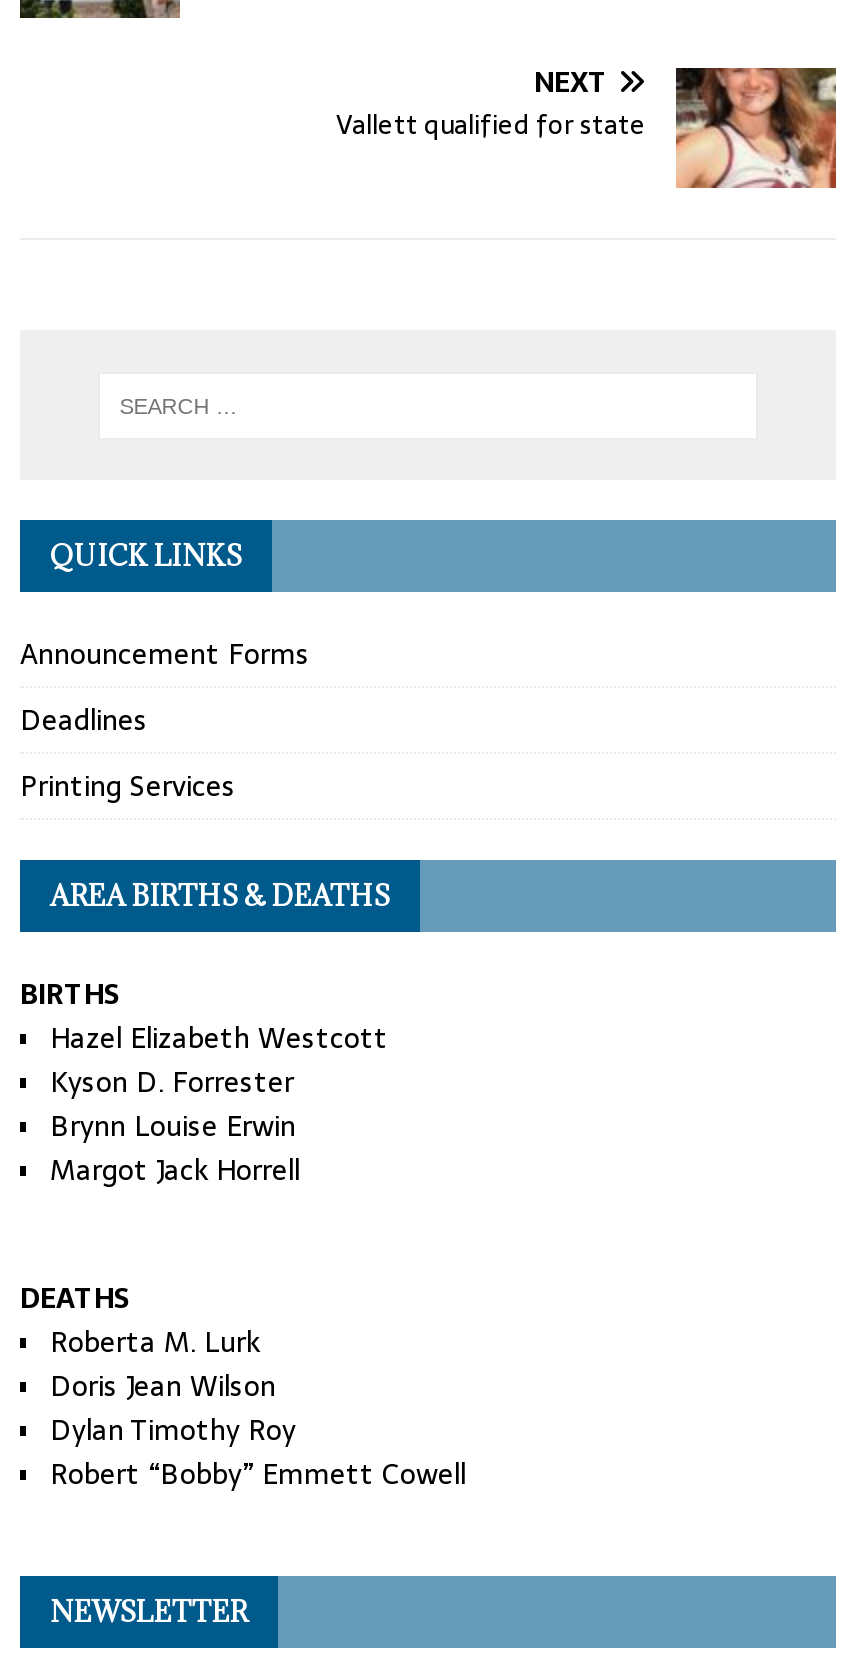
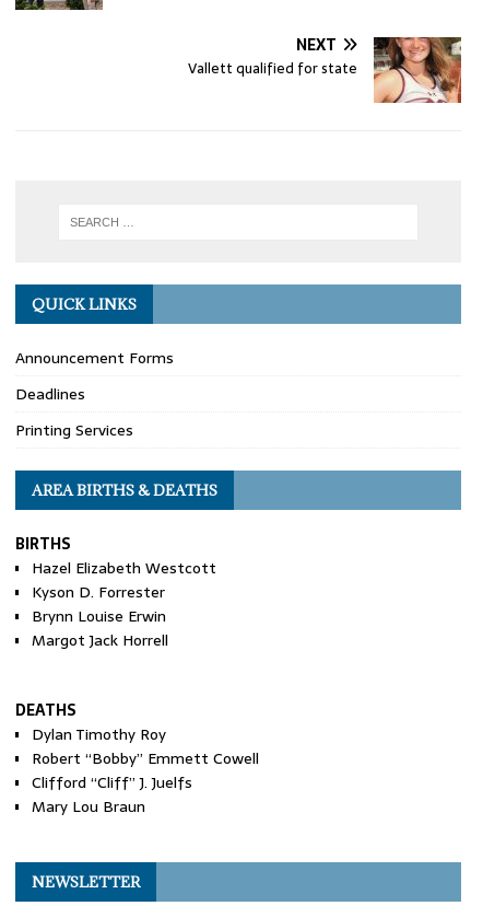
- Roberta M. Lurk
- Doris Jean Wilson

moved up: Dylan Timothy Roy | Robert “Bobby” Emmett Cowell

+ Clifford “Cliff” J. Juelfs
+ Mary Lou Braun
